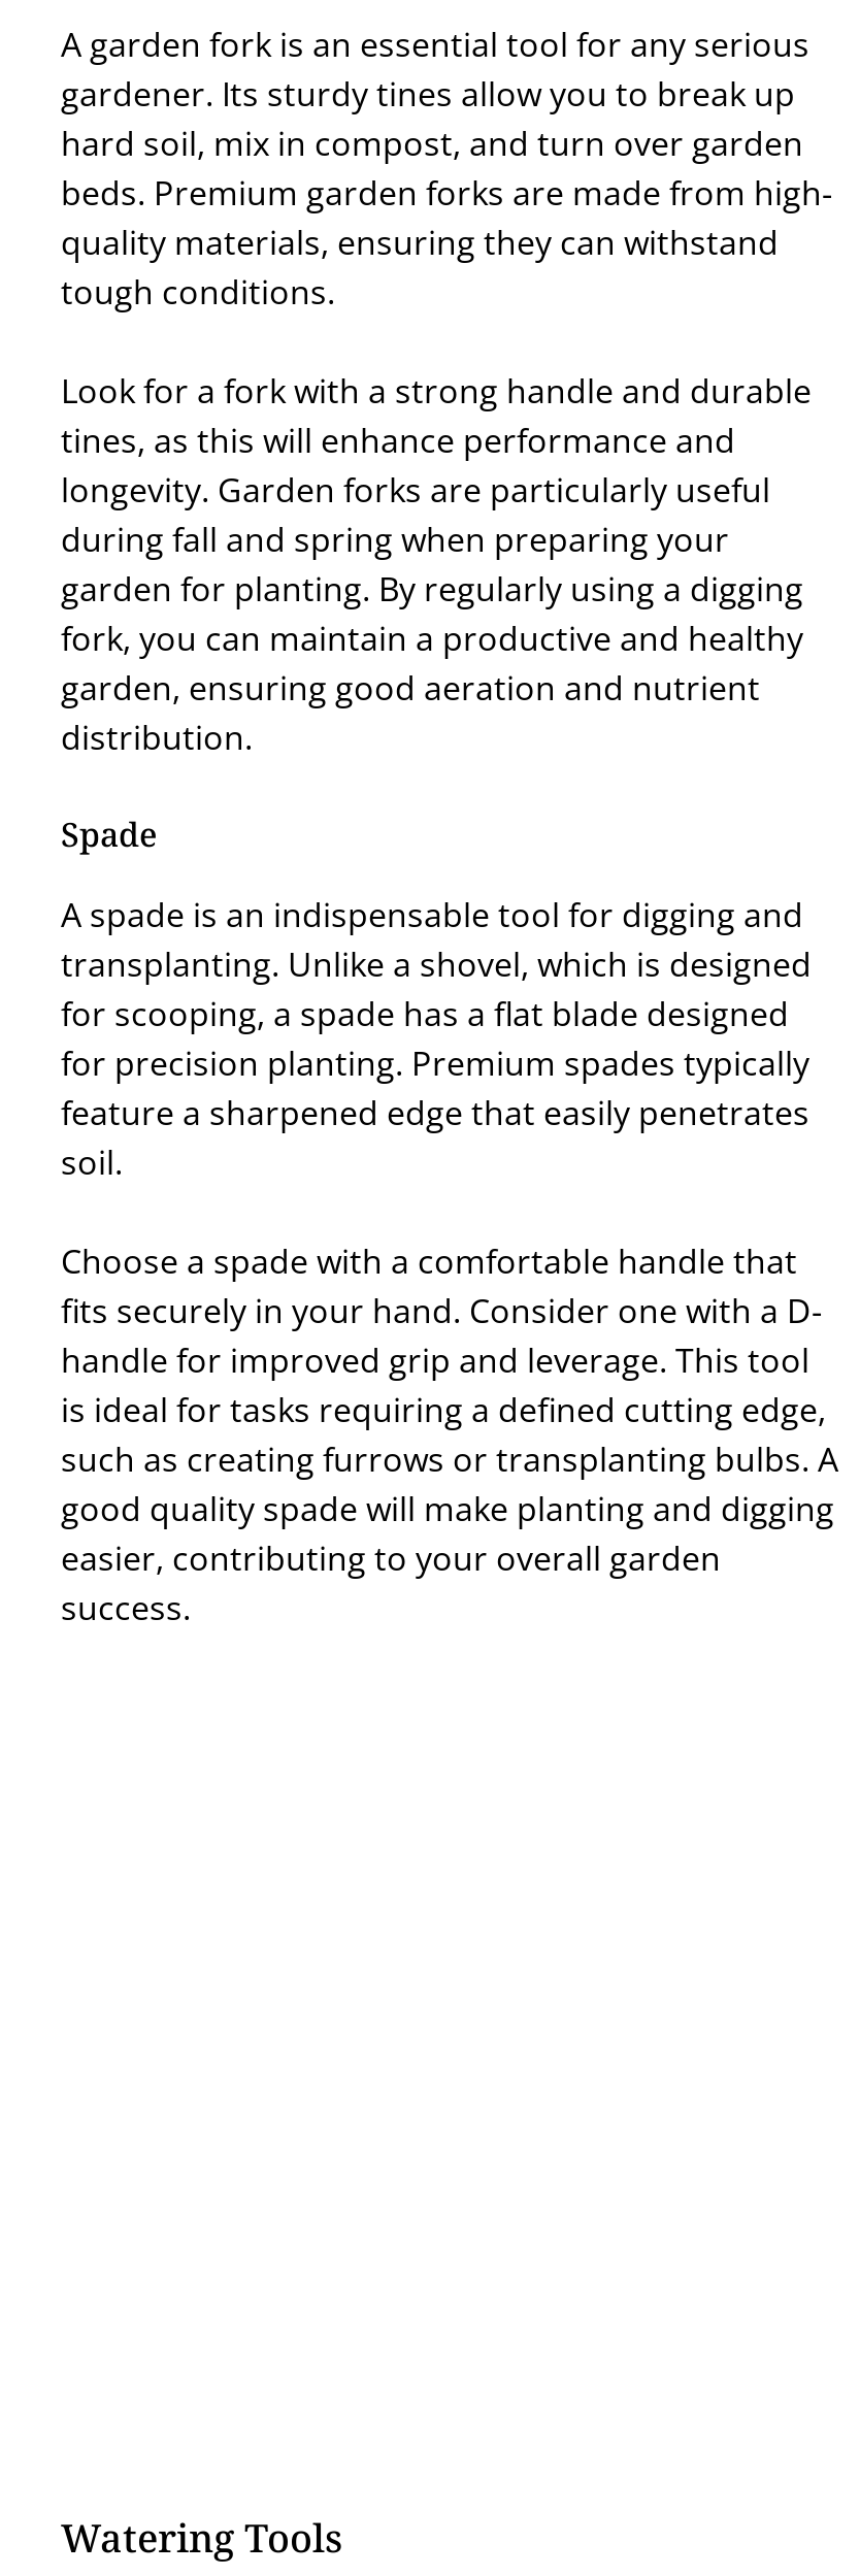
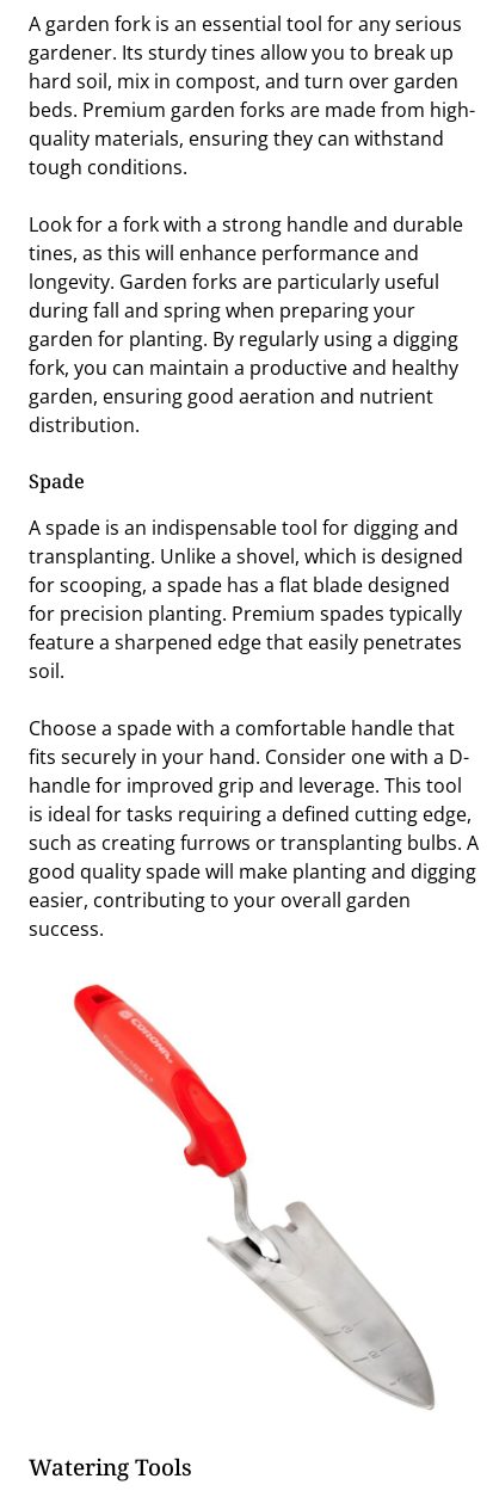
+ [image]
